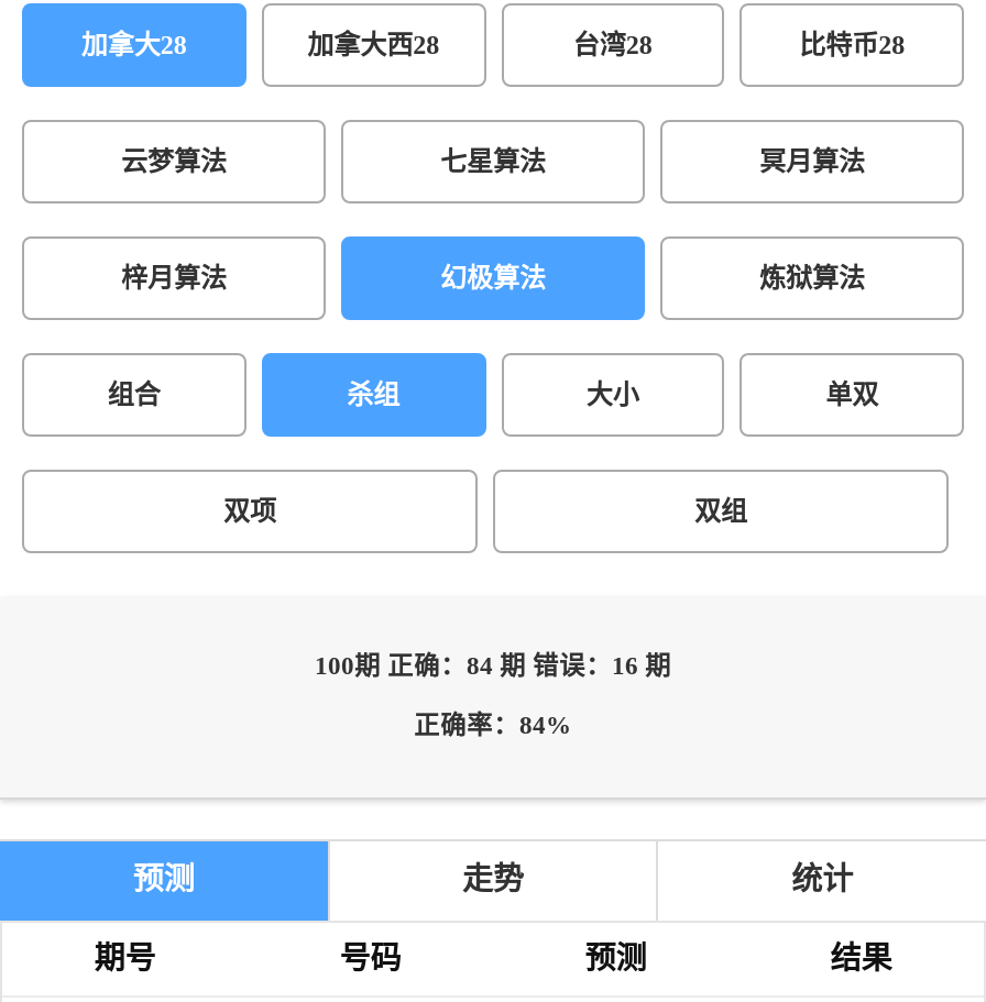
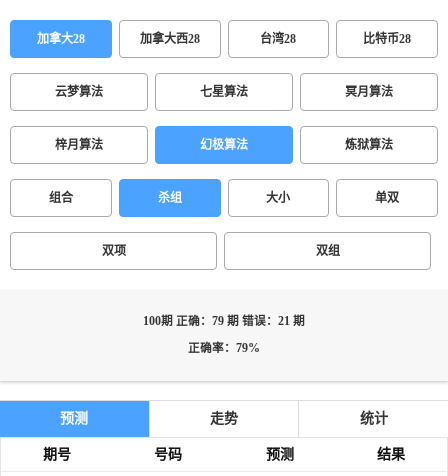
- 100期 正确：84 期 错误：16 期
+ 100期 正确：79 期 错误：21 期

- 正确率：84%
+ 正确率：79%
